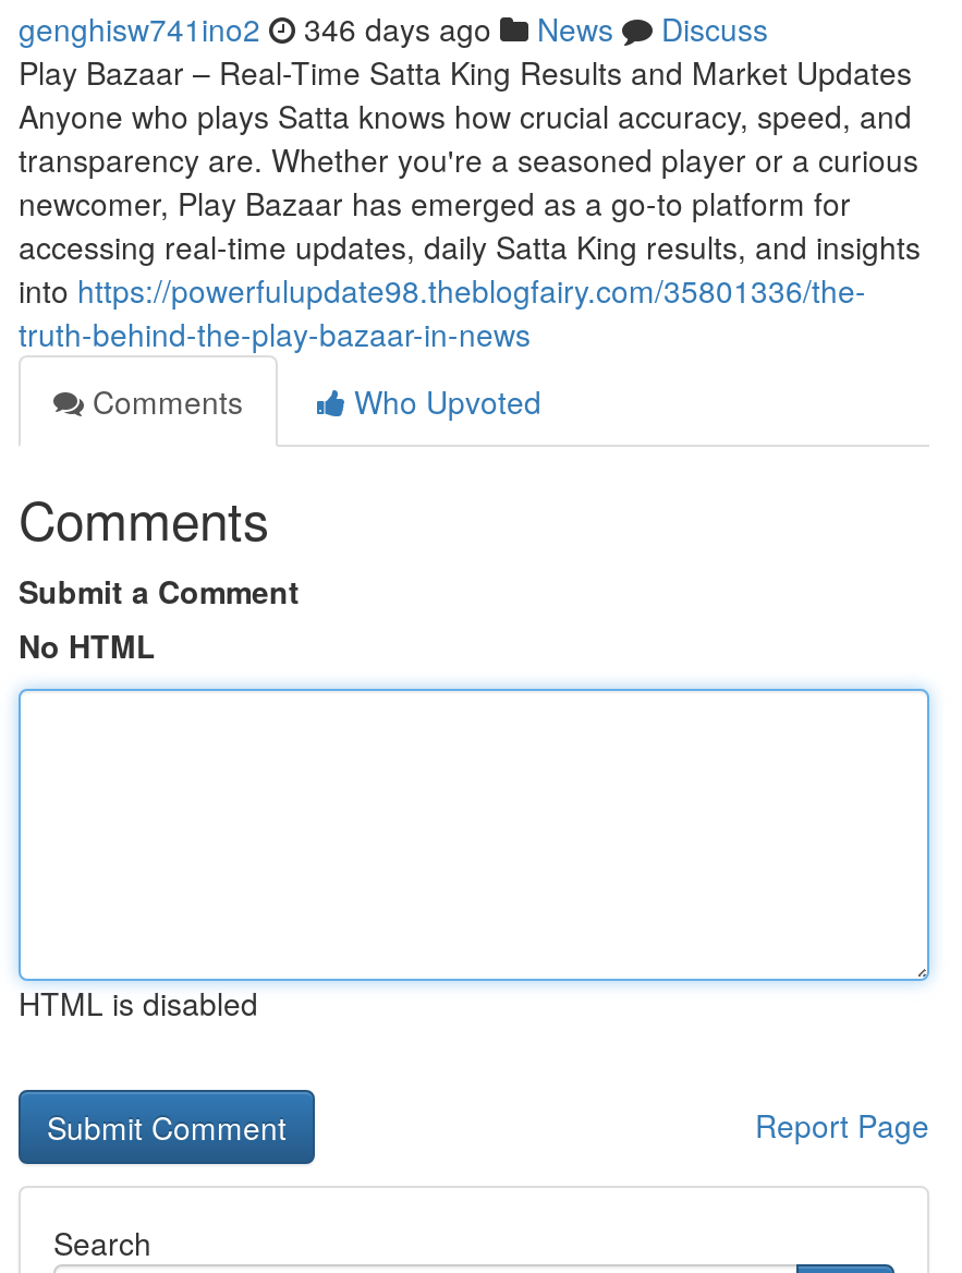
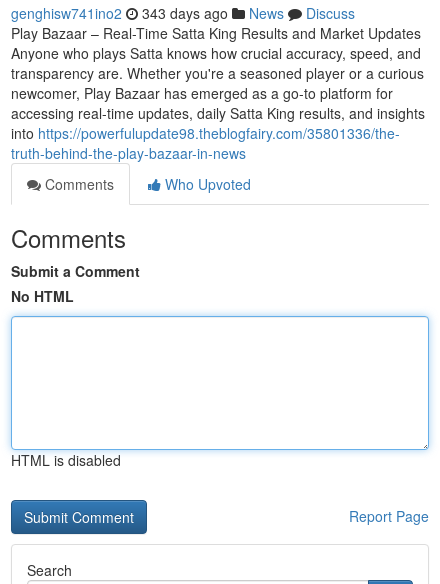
- genghisw741ino2 346 days ago News Discuss
+ genghisw741ino2 343 days ago News Discuss
